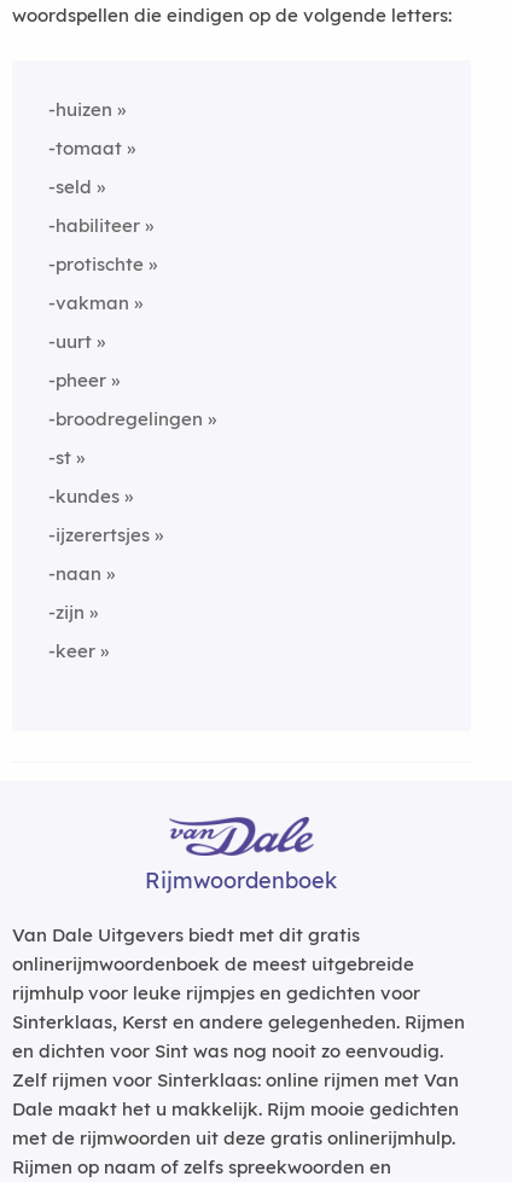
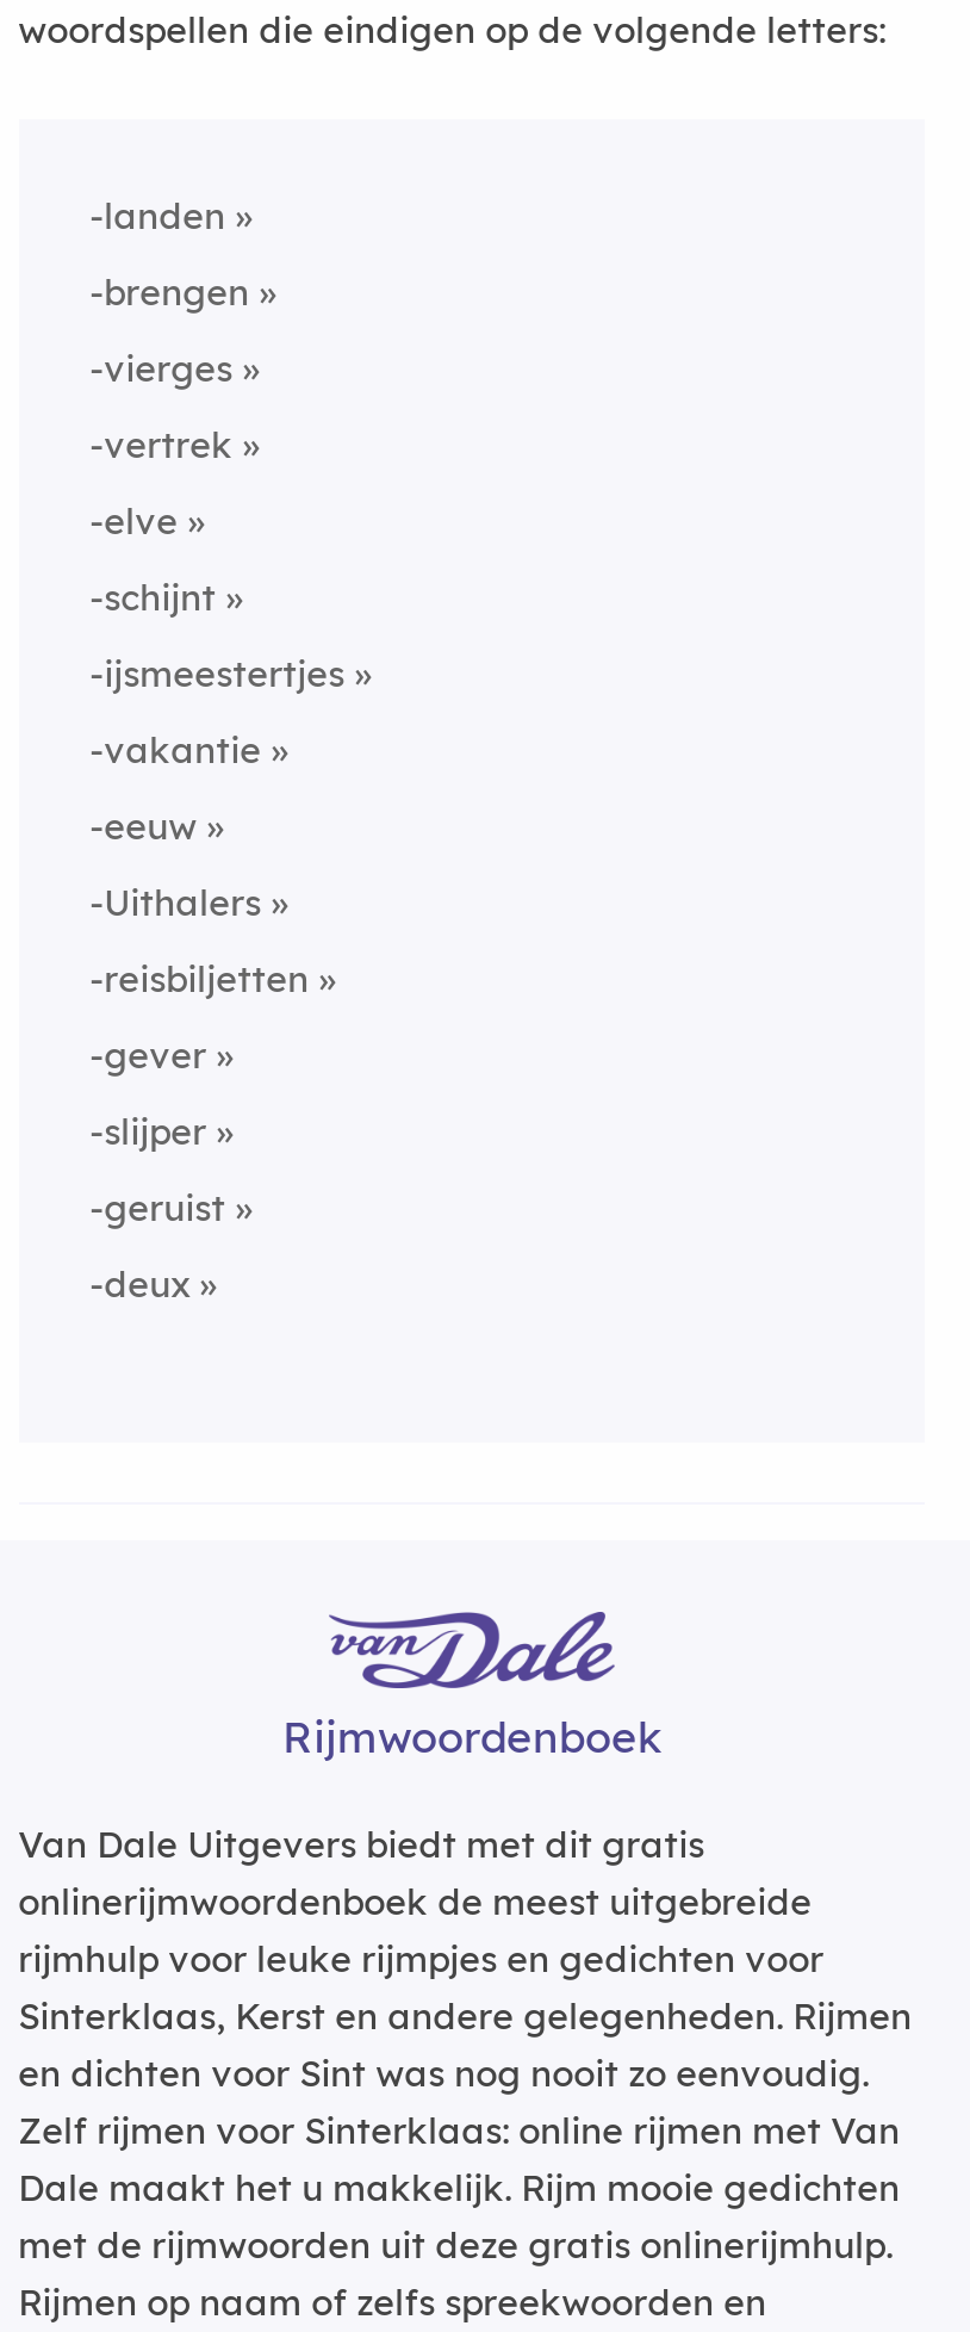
- -huizen
+ -landen

- -tomaat
+ -brengen

- -seld
+ -vierges

- -habiliteer
+ -vertrek

- -protischte
+ -elve

- -vakman
+ -schijnt

- -uurt
+ -ijsmeestertjes

- -pheer
+ -vakantie

- -broodregelingen
+ -eeuw

- -st
+ -Uithalers

- -kundes
+ -reisbiljetten

- -ijzerertsjes
+ -gever

- -naan
+ -slijper

- -zijn
+ -geruist

- -keer
+ -deux
